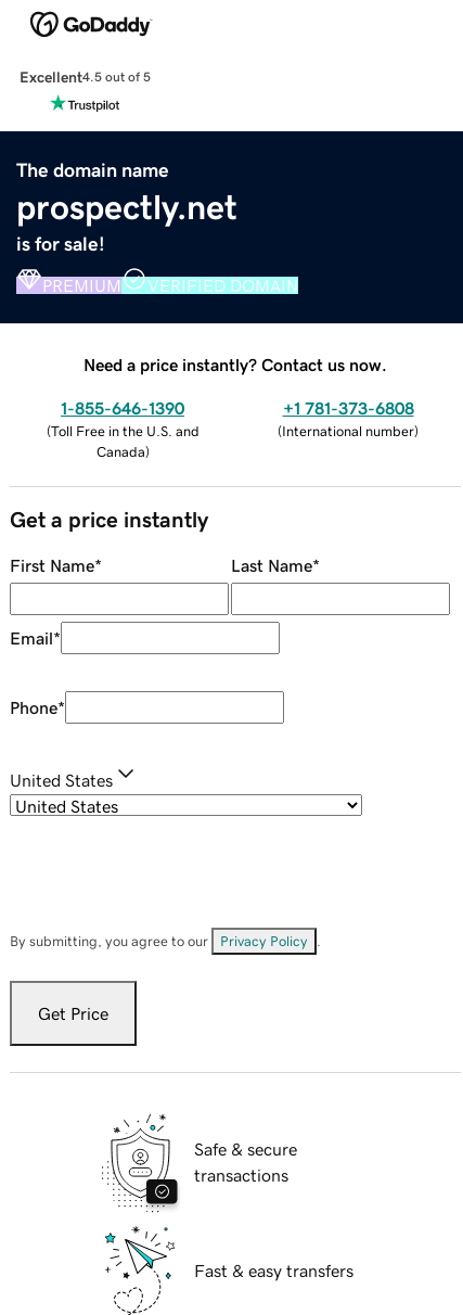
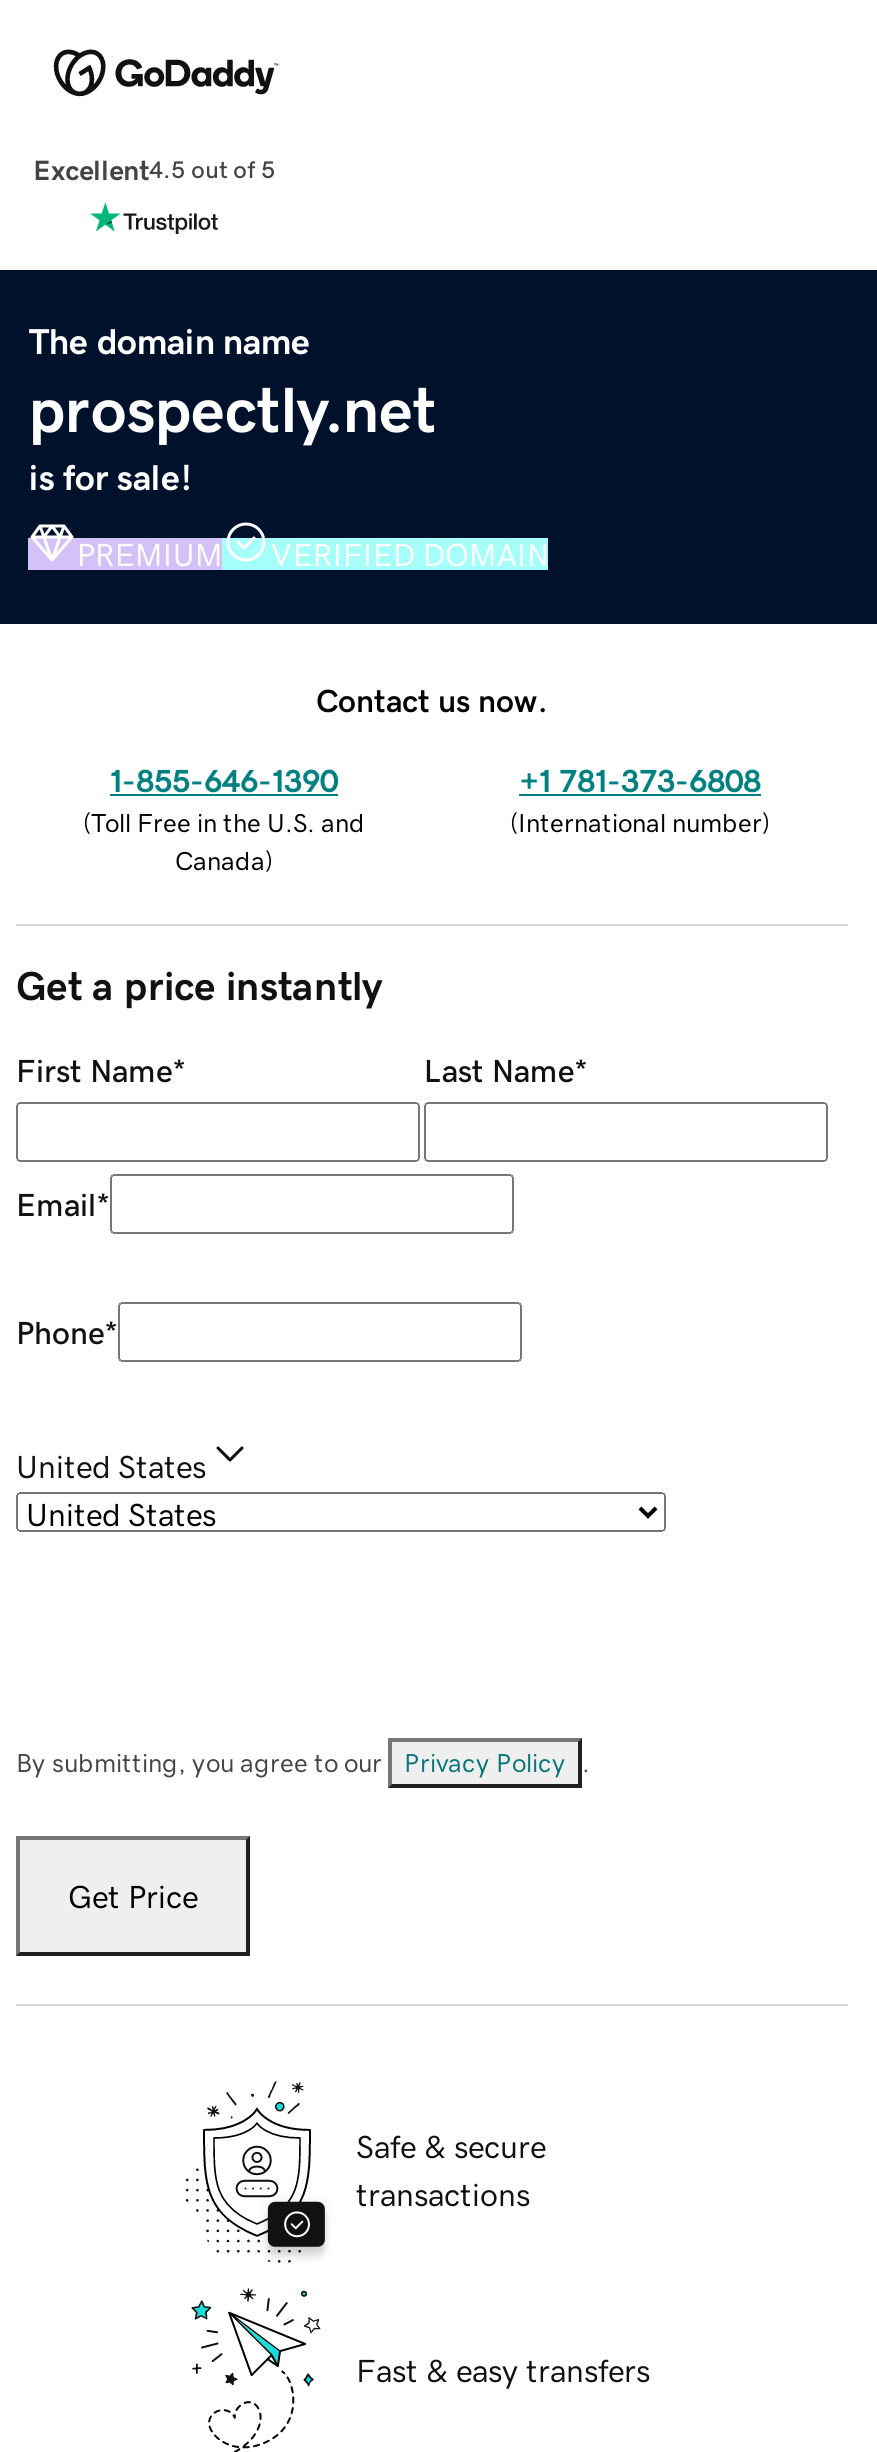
- Need a price instantly? Contact us now.
+ Contact us now.
